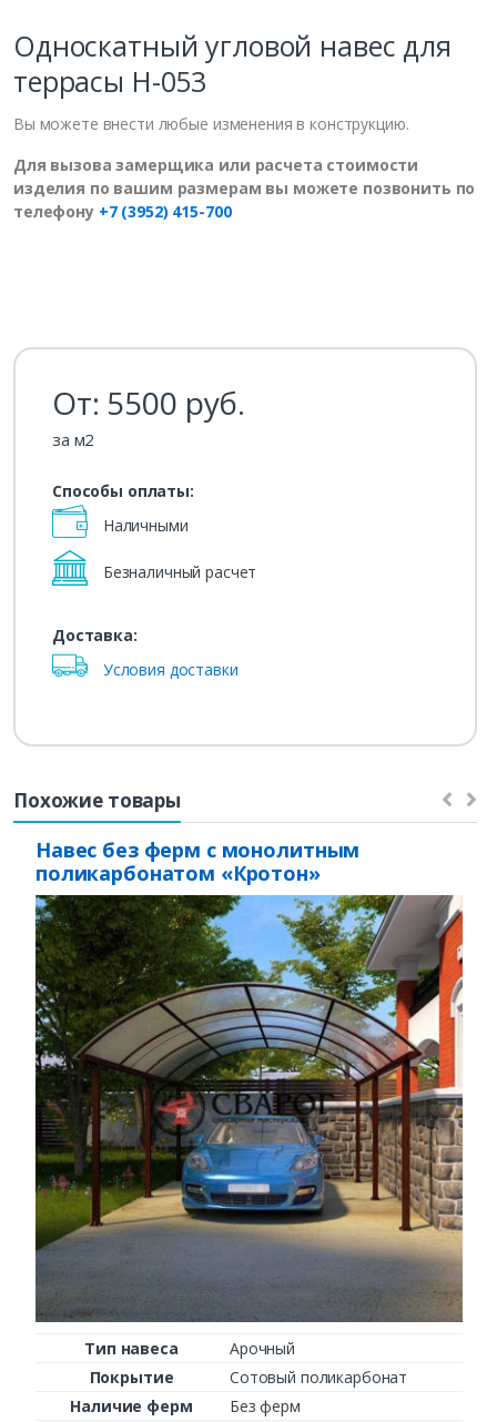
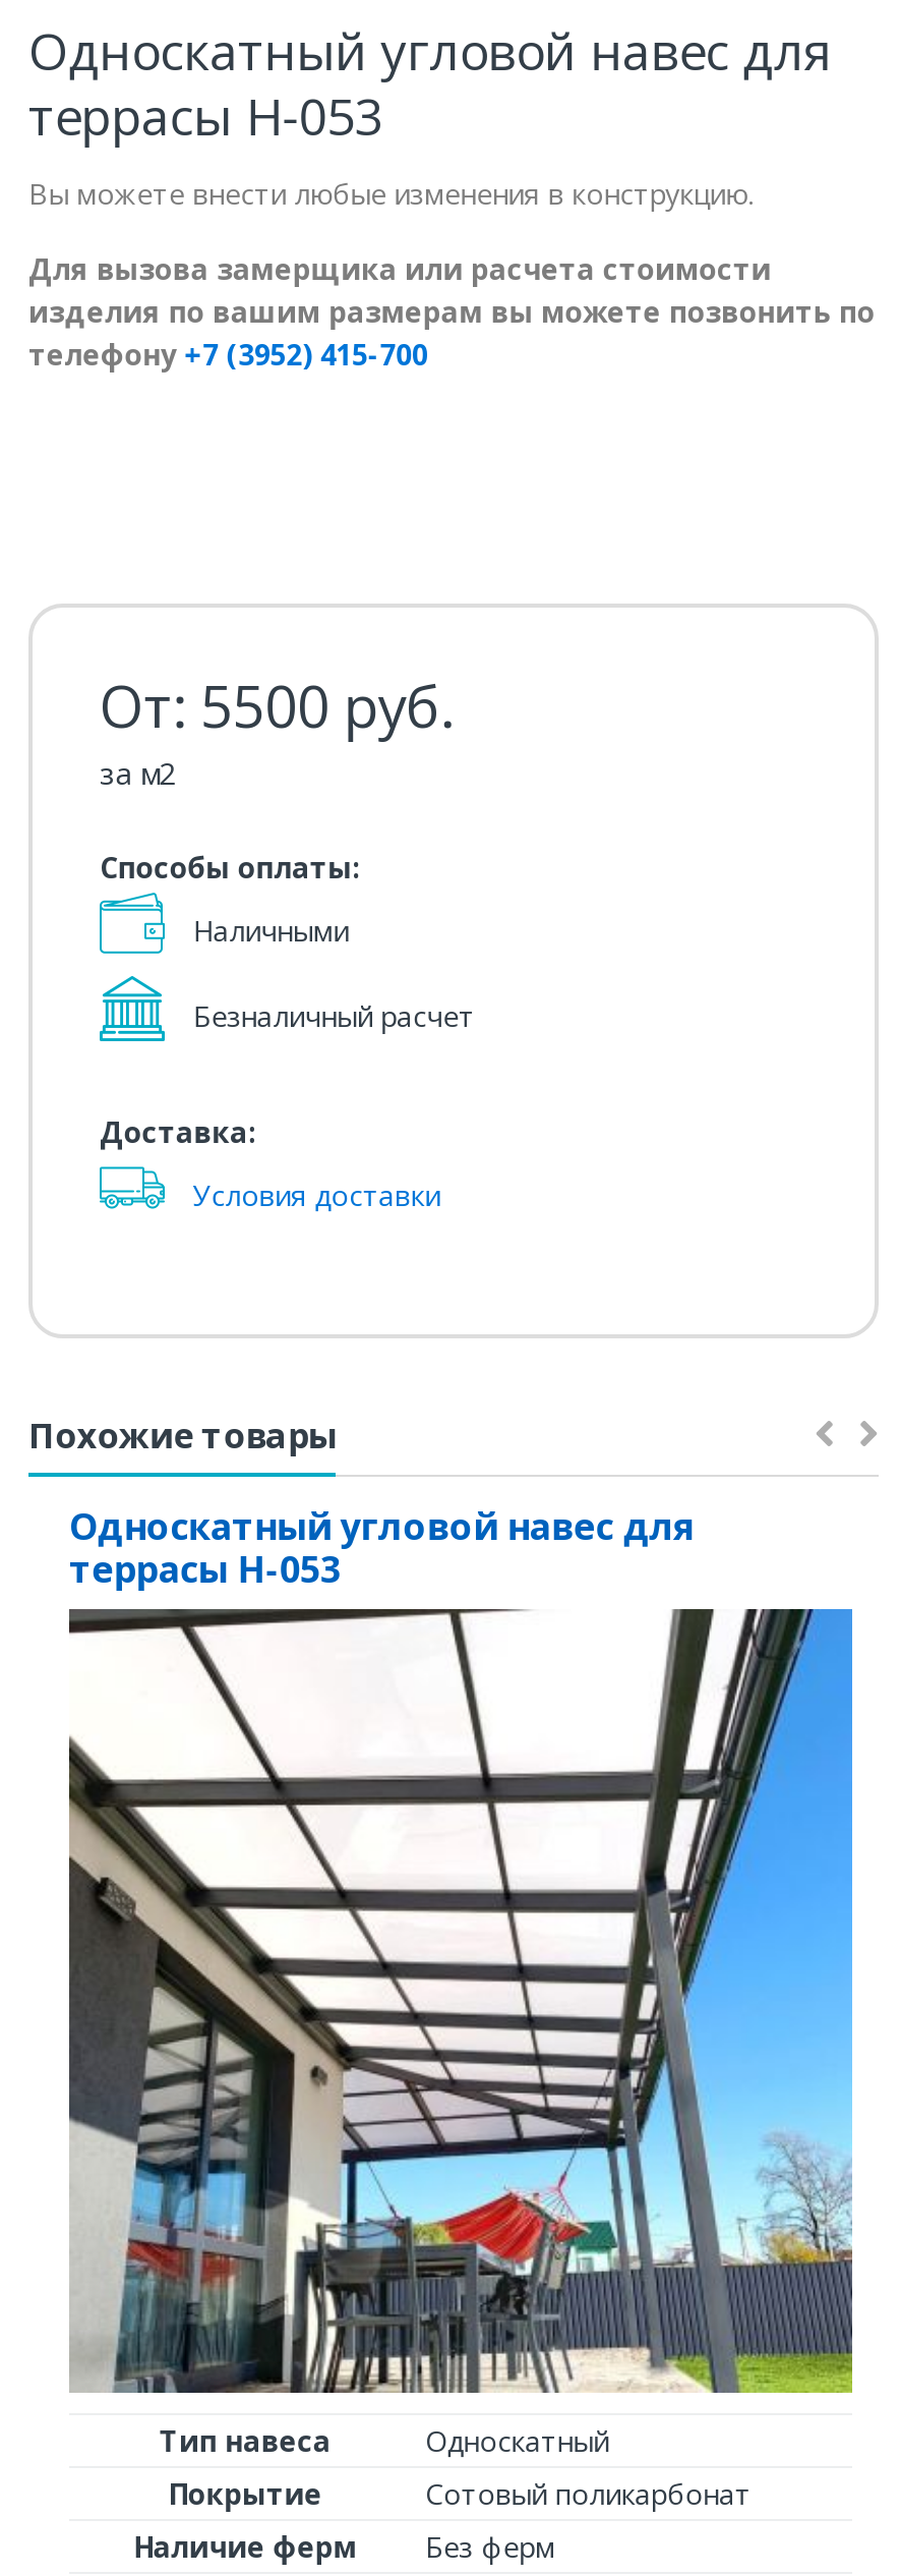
- Навес без ферм с монолитным
- поликарбонатом «Кротон»
+ Односкатный угловой навес для
+ террасы Н-053

- [image]
- Арочный
+ [image]
+ Односкатный
